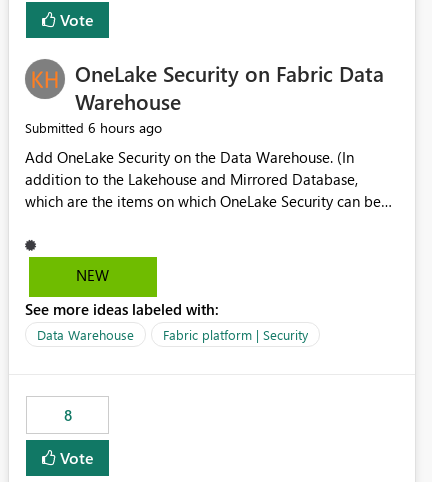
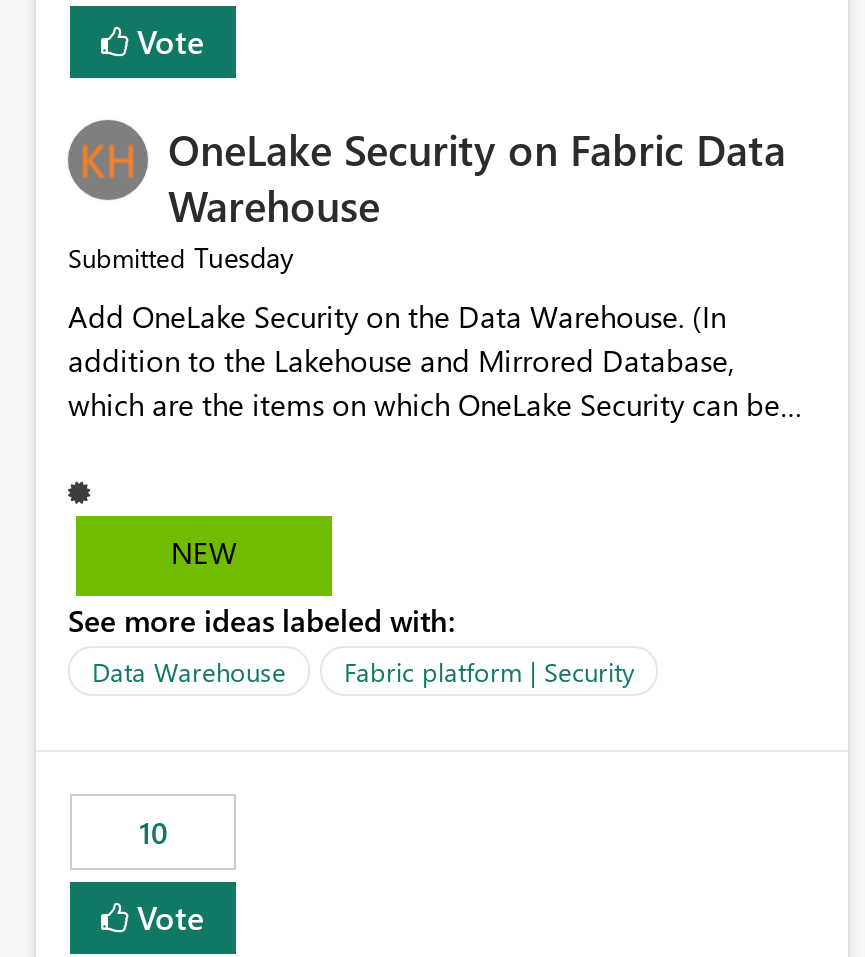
- Submitted 6 hours ago
+ Submitted Tuesday

- 8
+ 10
